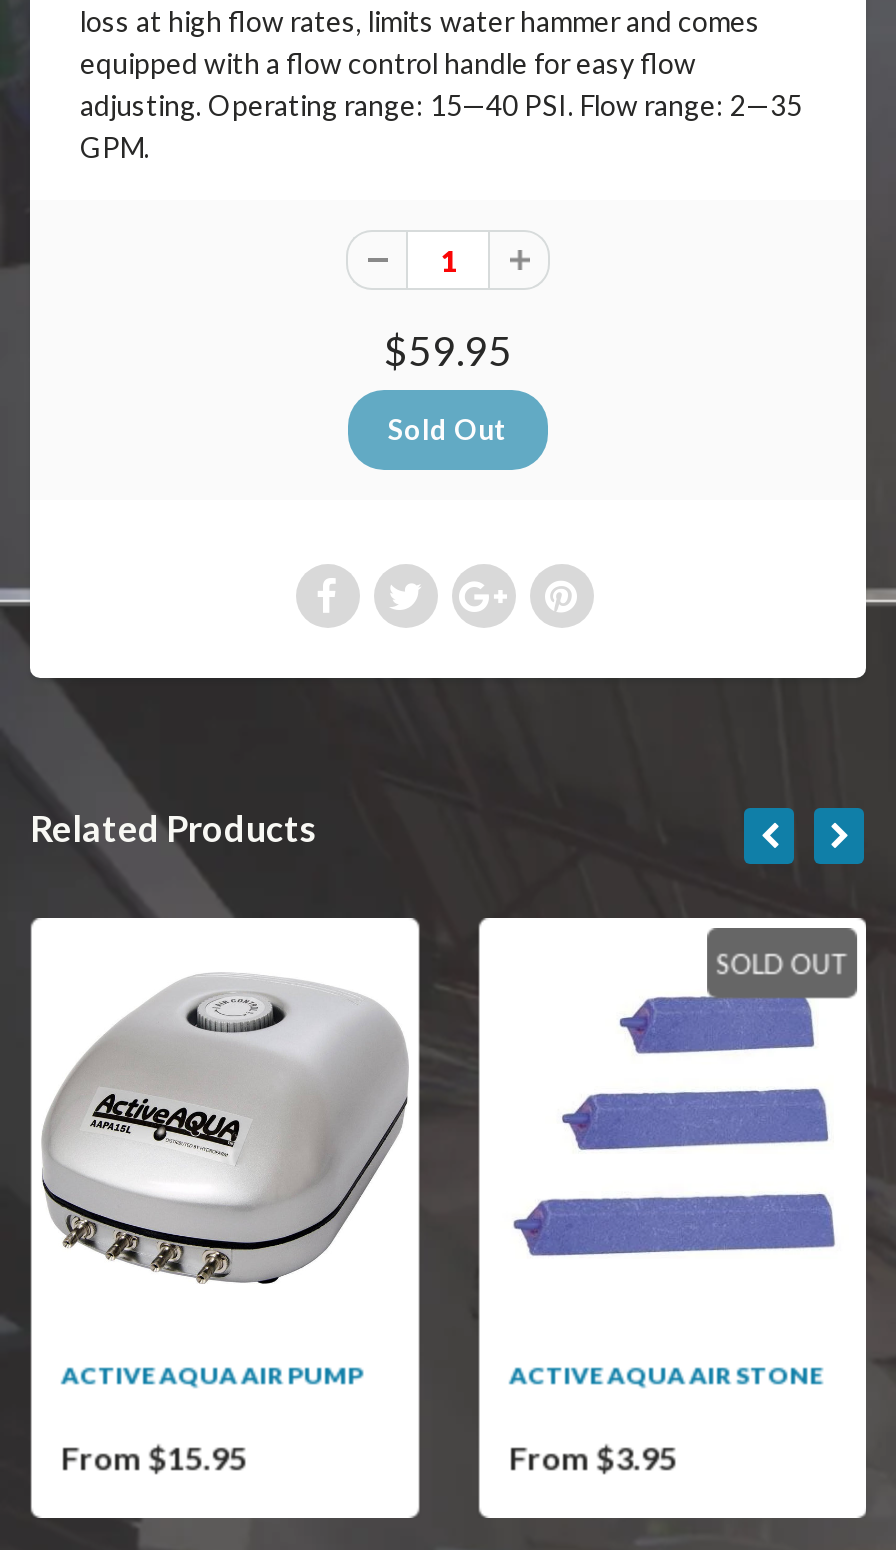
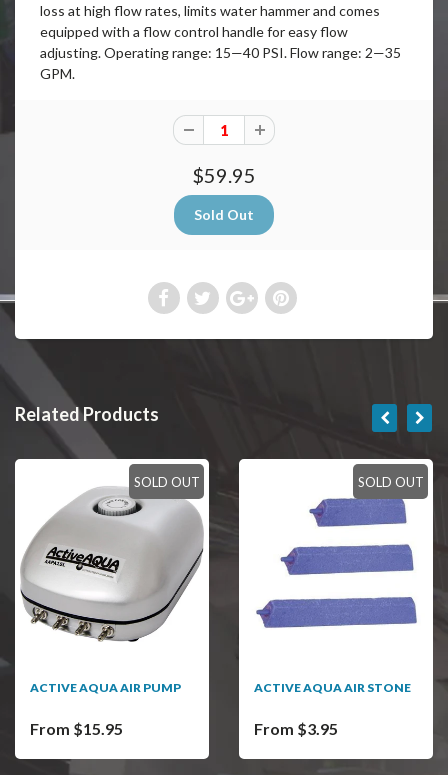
+ SOLD OUT
